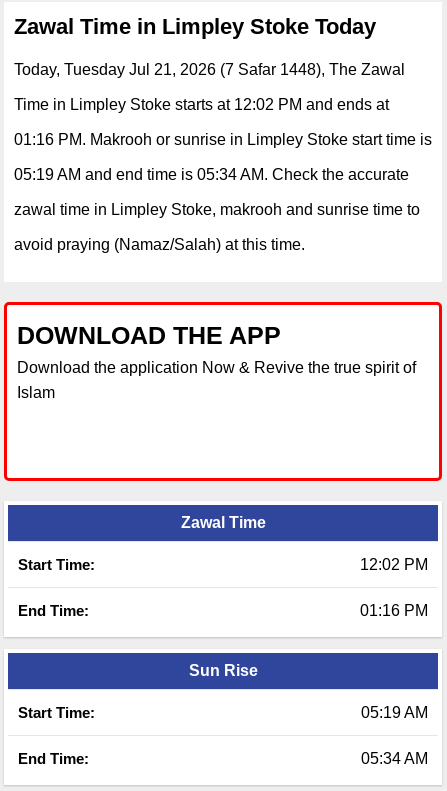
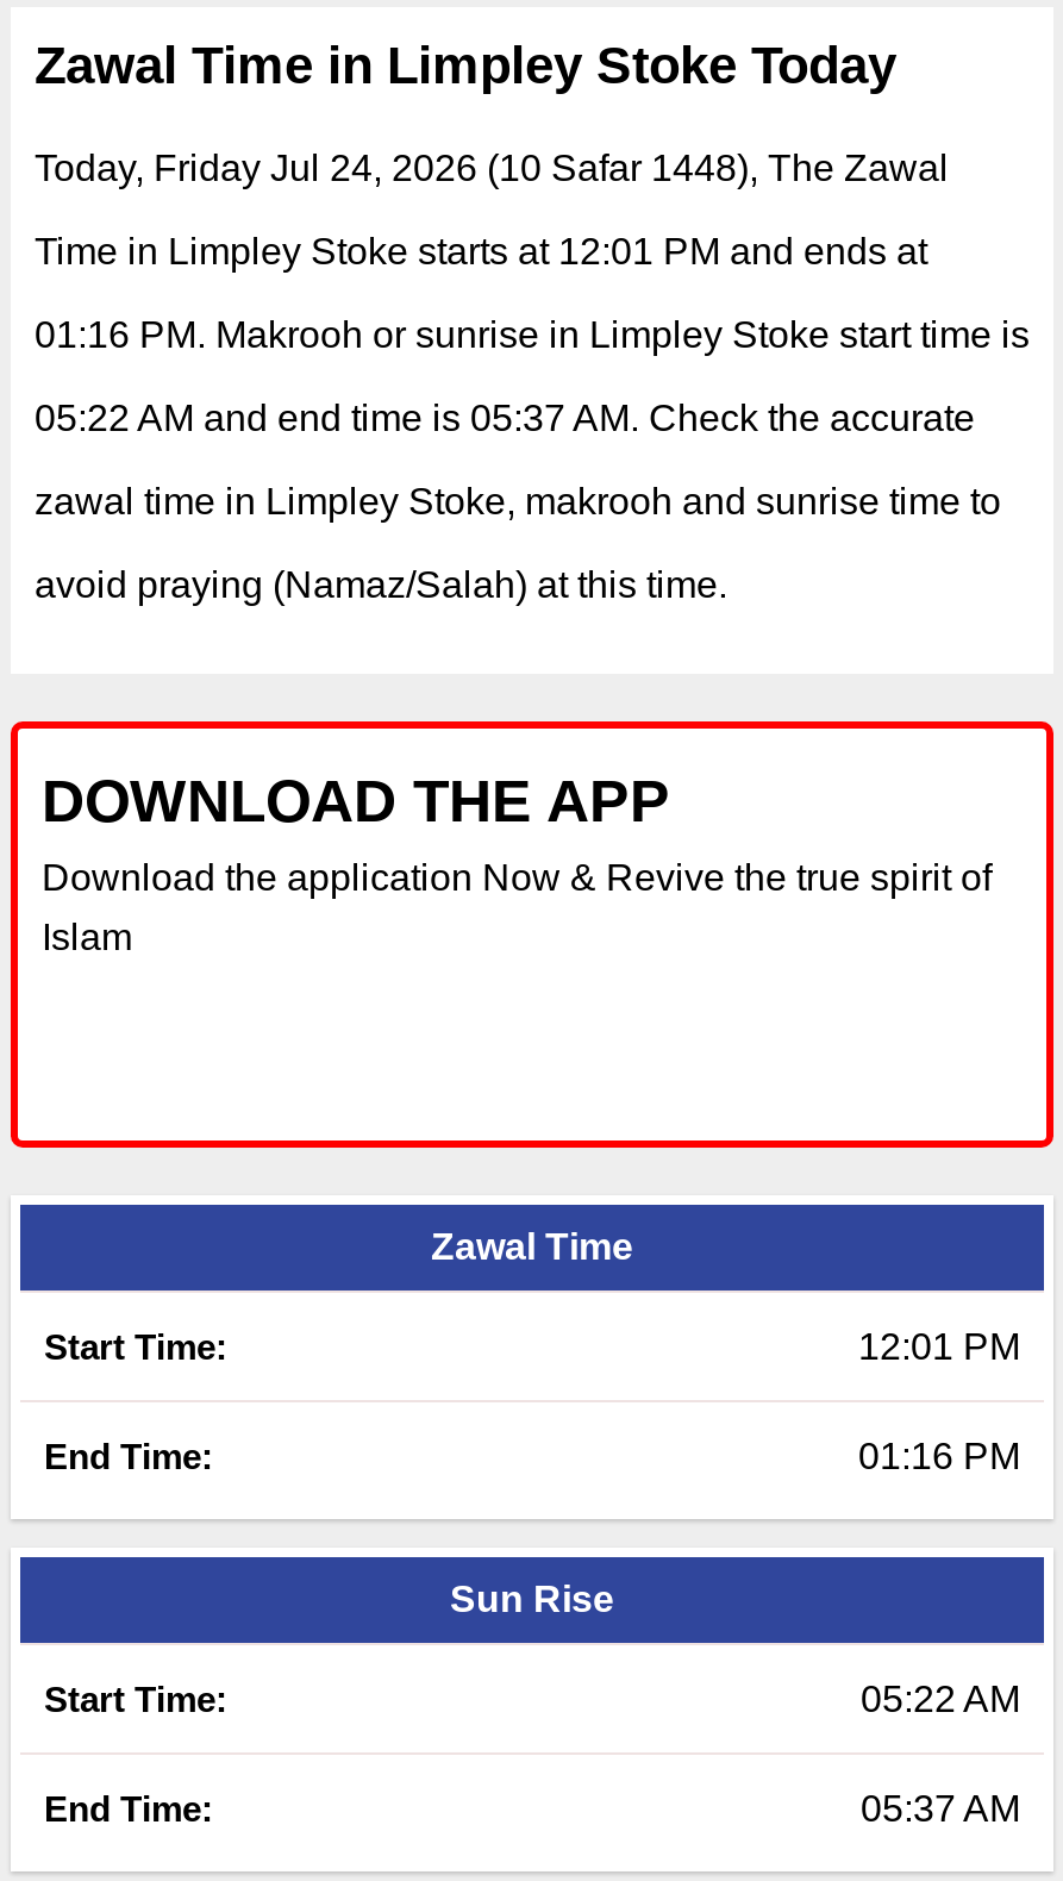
- Today, Tuesday Jul 21, 2026 (7 Safar 1448), The Zawal
+ Today, Friday Jul 24, 2026 (10 Safar 1448), The Zawal

- Time in Limpley Stoke starts at 12:02 PM and ends at
+ Time in Limpley Stoke starts at 12:01 PM and ends at

- 05:19 AM and end time is 05:34 AM. Check the accurate
+ 05:22 AM and end time is 05:37 AM. Check the accurate

- 12:02 PM
+ 12:01 PM

- 05:19 AM
+ 05:22 AM

- 05:34 AM
+ 05:37 AM
